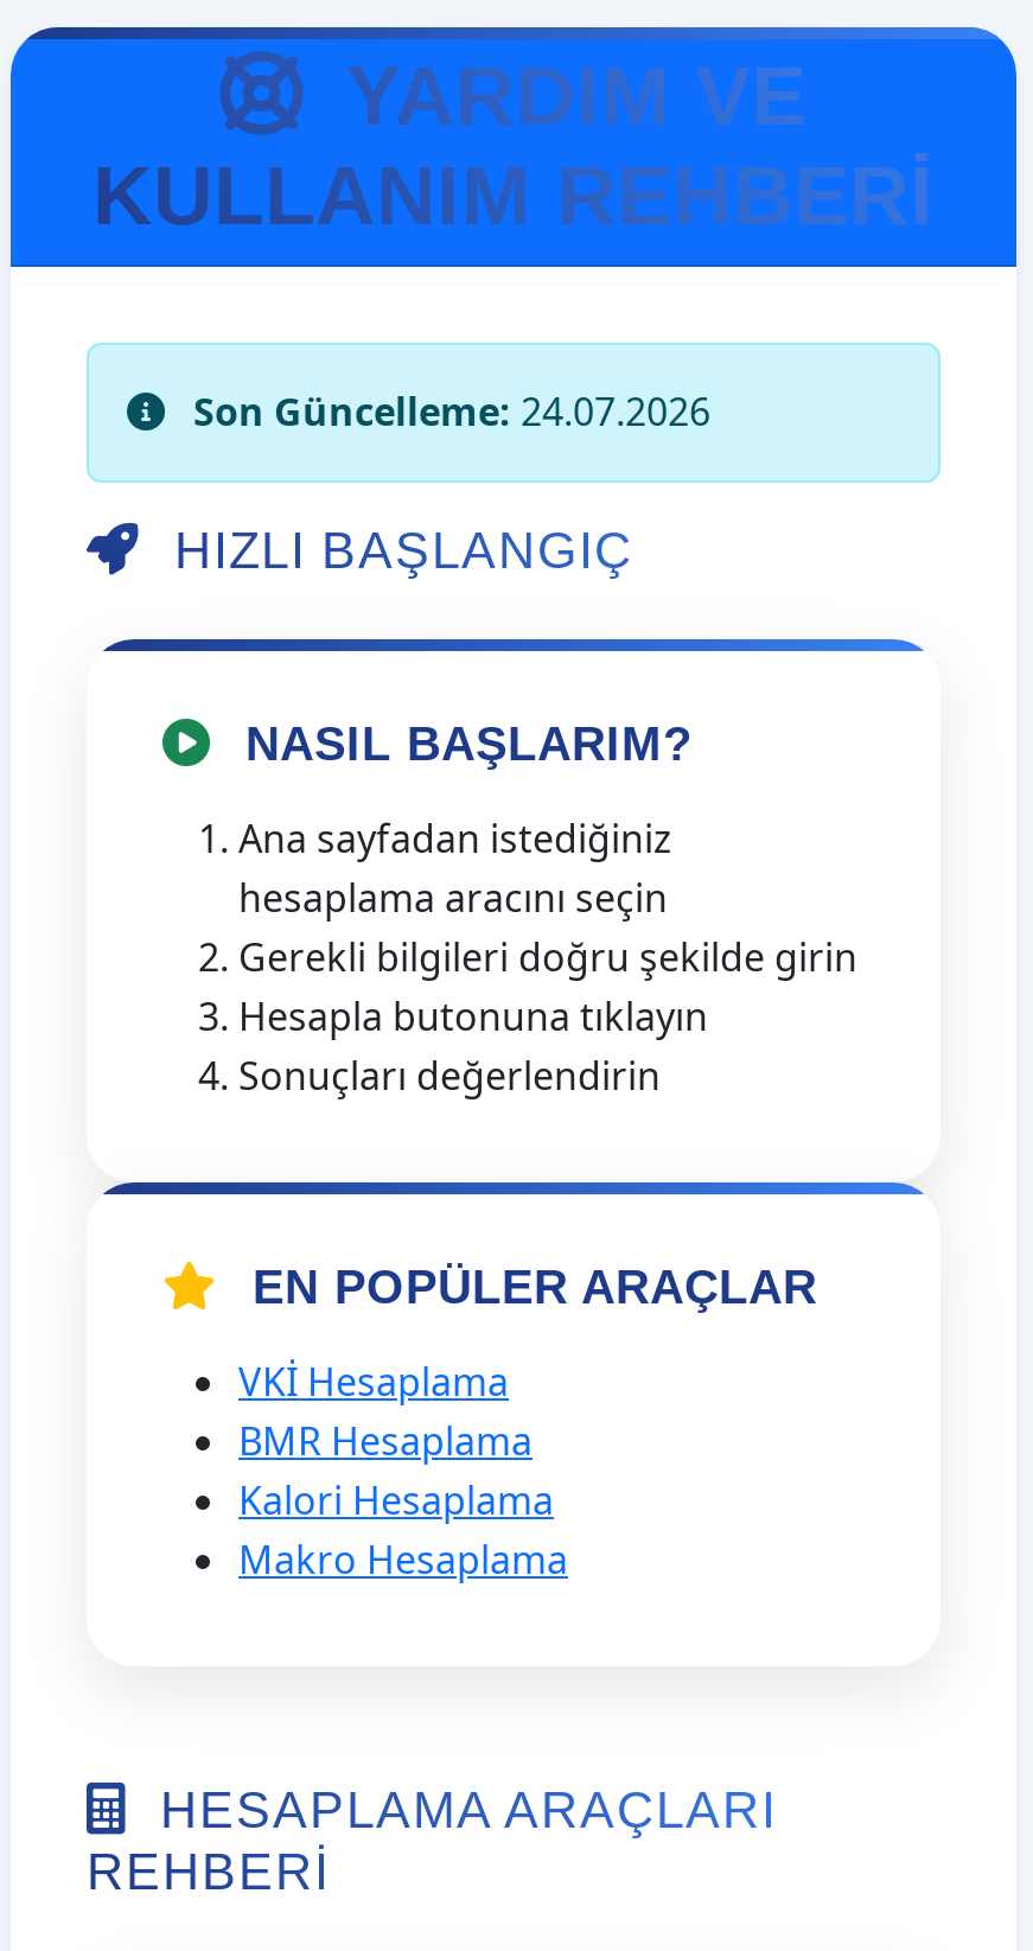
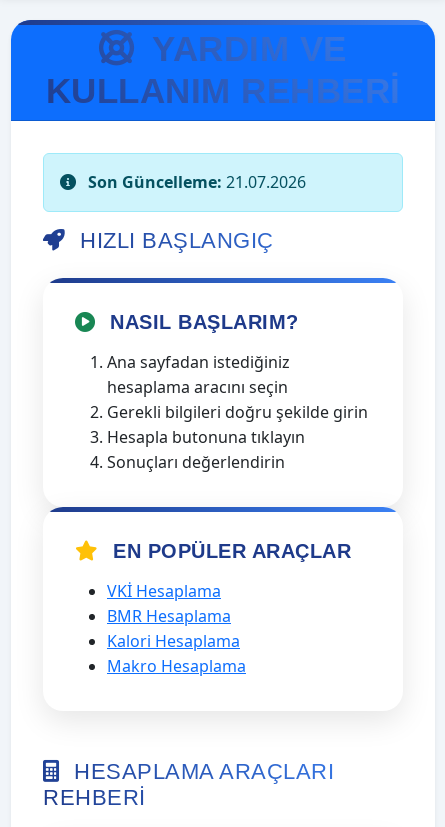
- Son Güncelleme: 24.07.2026
+ Son Güncelleme: 21.07.2026
